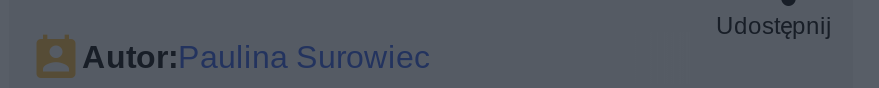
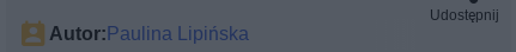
- Autor:Paulina Surowiec
+ Autor:Paulina Lipińska
